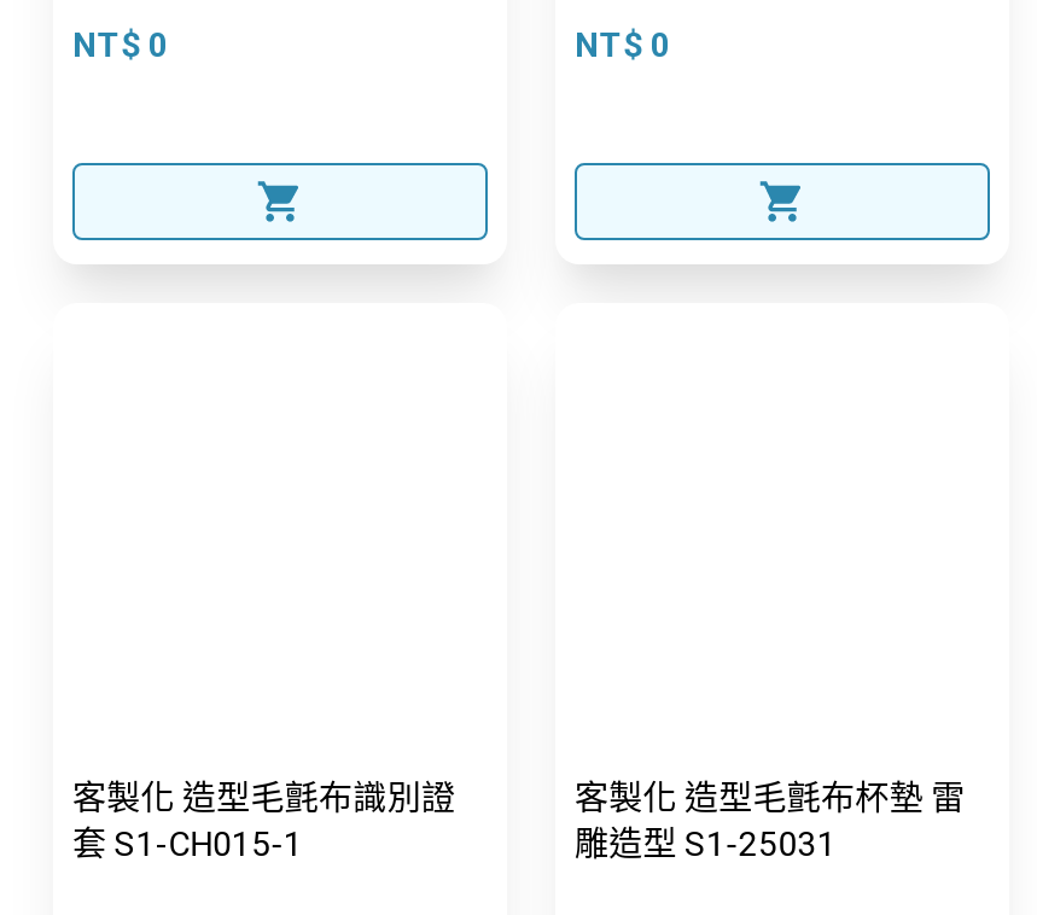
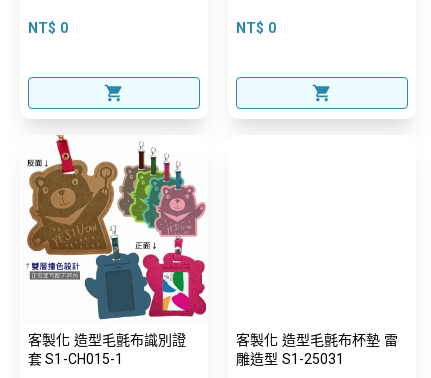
+ [image]
